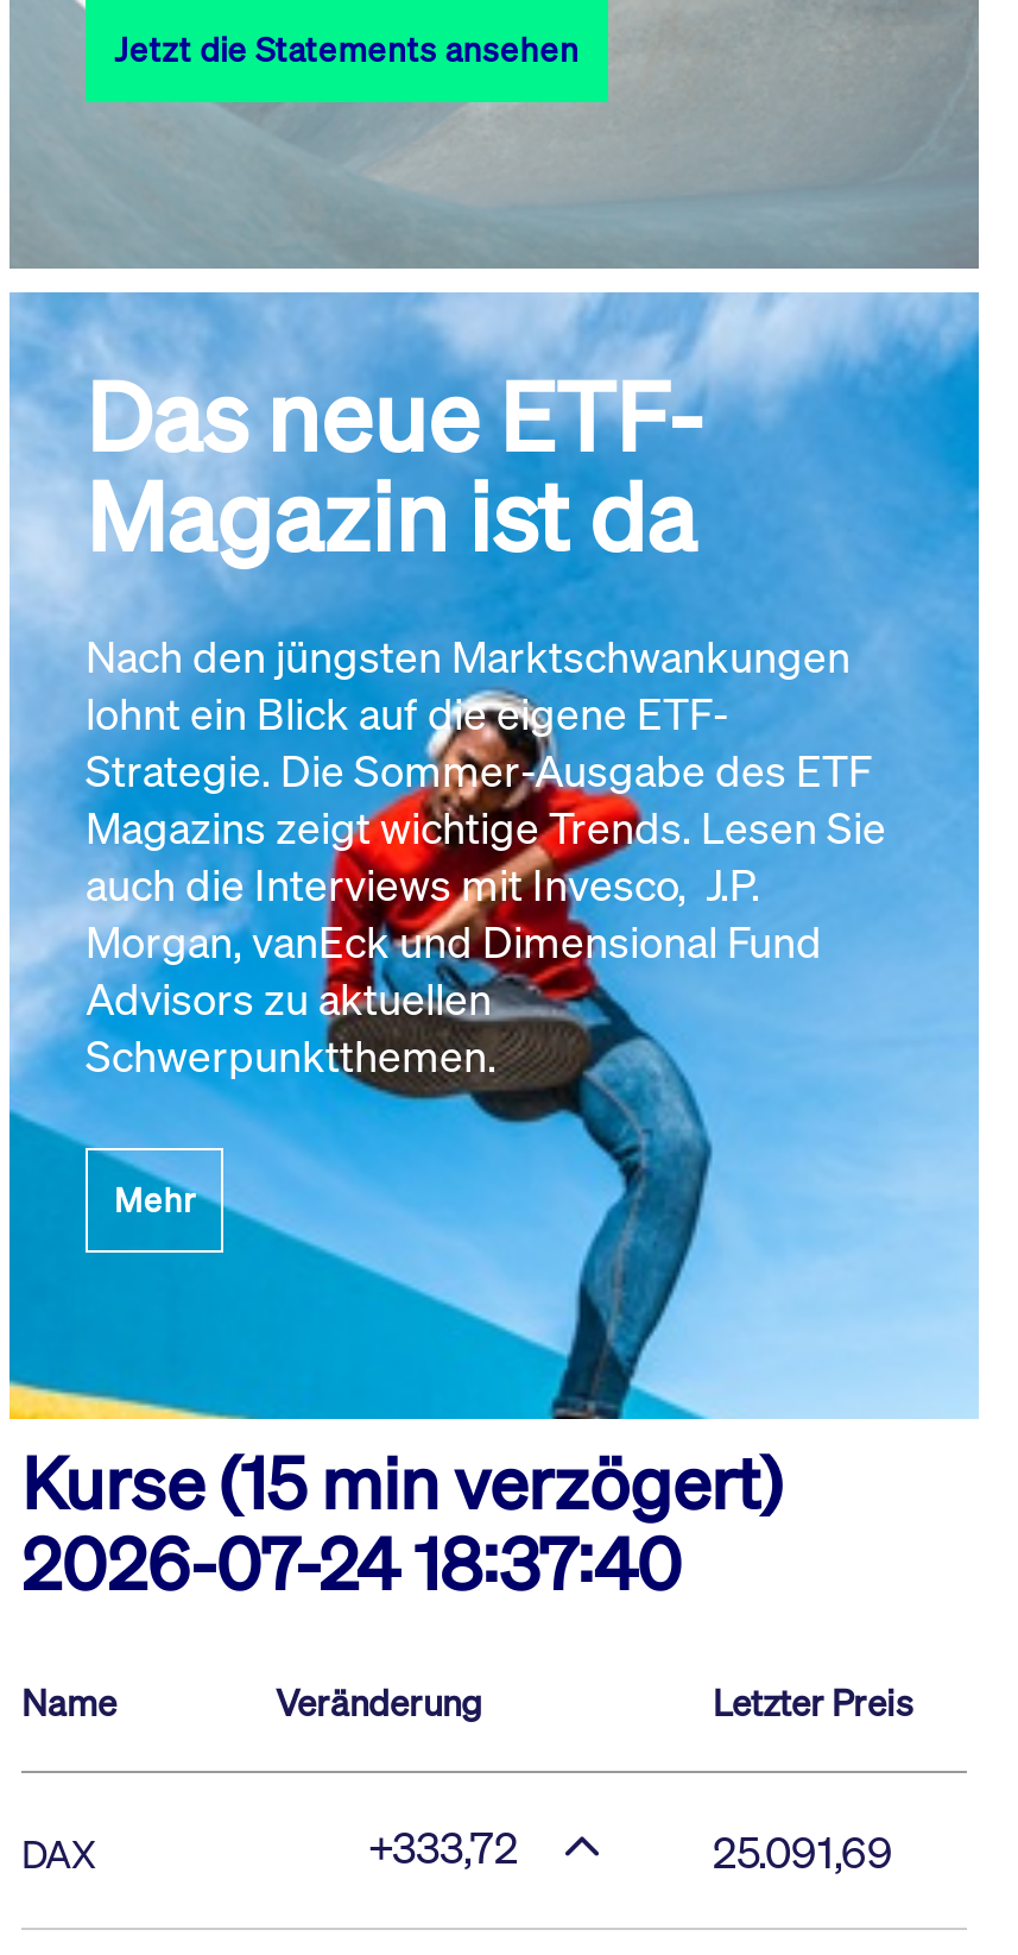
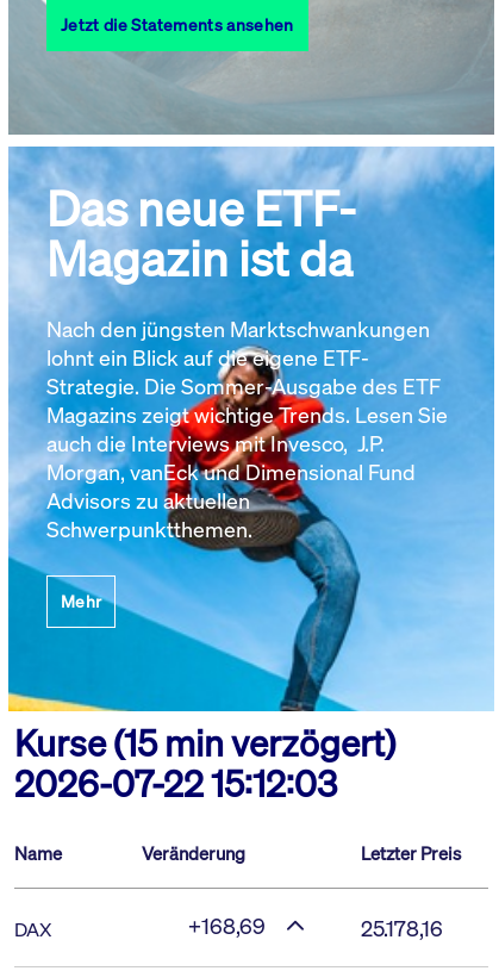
- 2026-07-24 18:37:40
+ 2026-07-22 15:12:03

- +333,72
+ +168,69

- 25.091,69
+ 25.178,16
